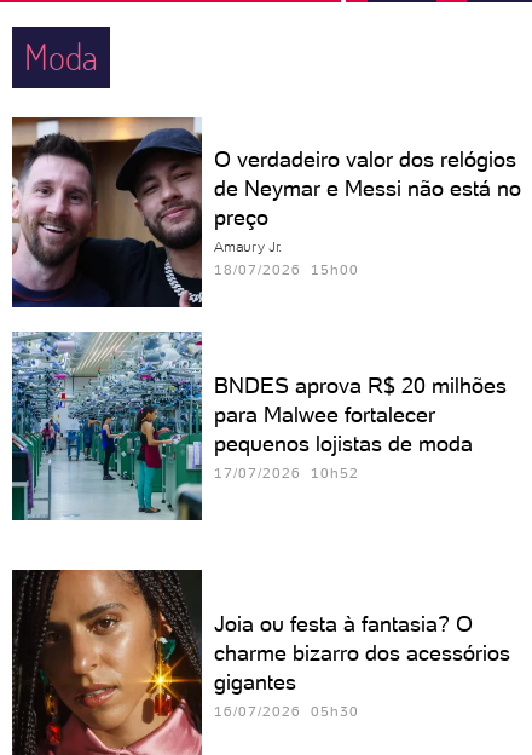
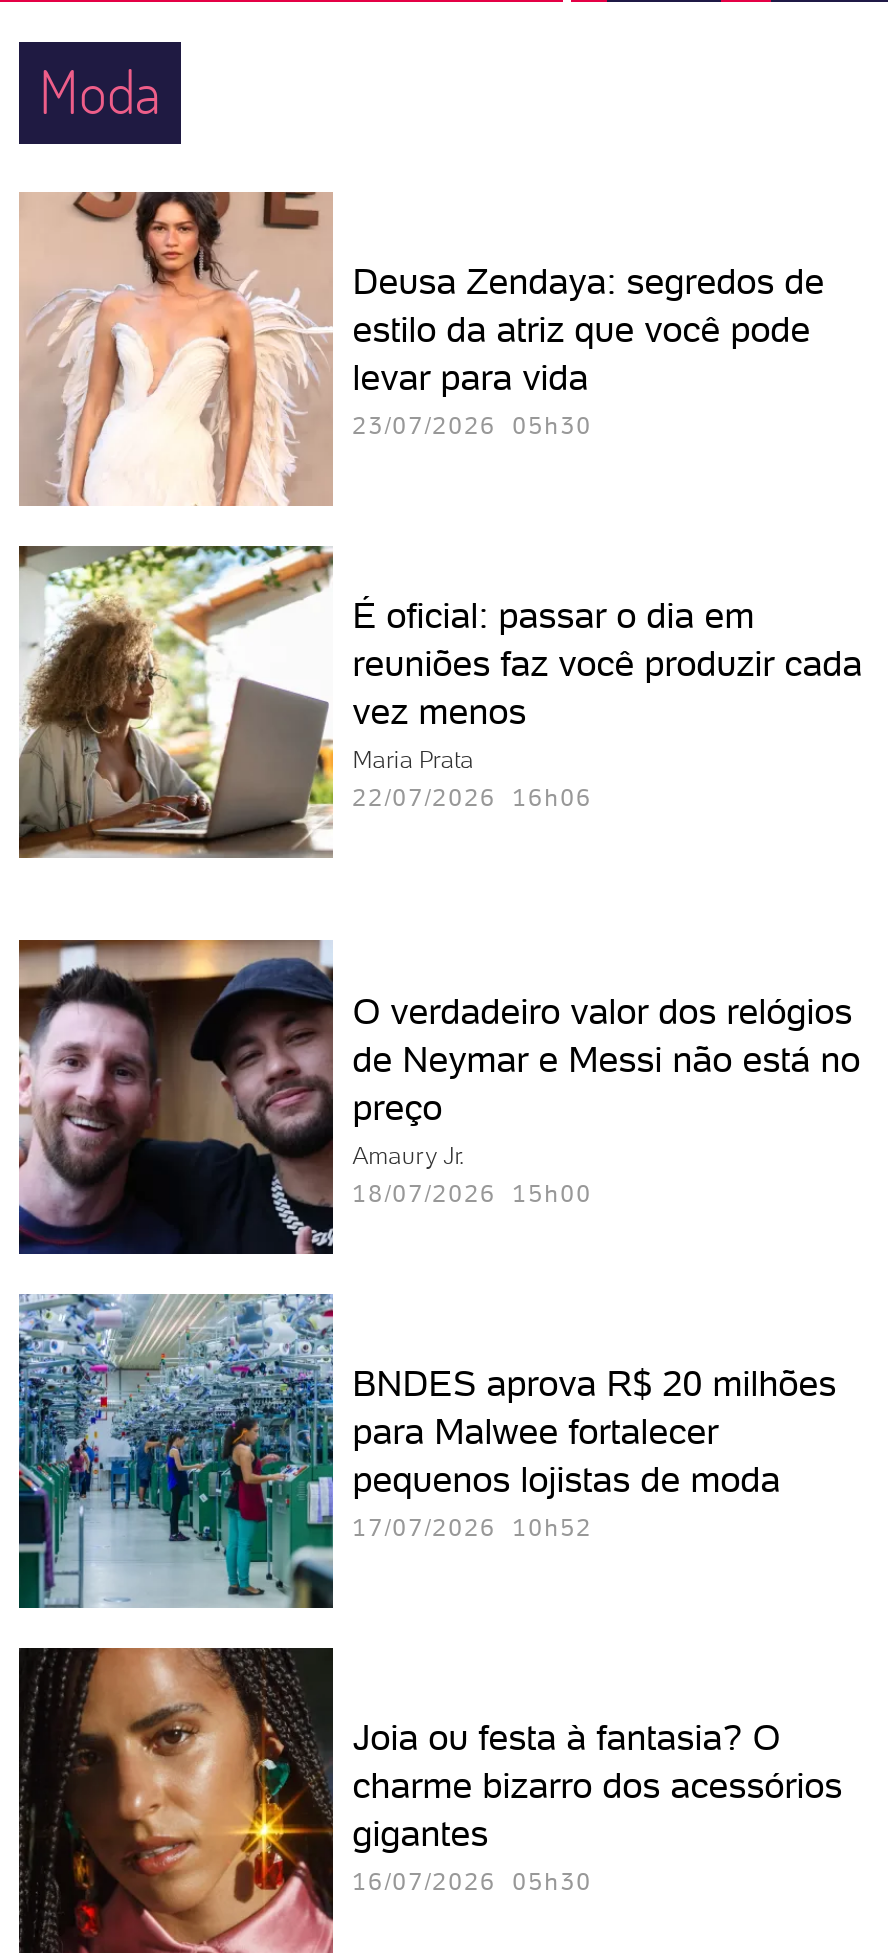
+ [image]
+ É oficial: passar o dia em
+ reuniões faz você produzir cada
+ vez menos
+ Maria Prata
+ 22/07/2026 16h06

+ [image]
+ Deusa Zendaya: segredos de
+ estilo da atriz que você pode
+ levar para vida
+ 23/07/2026 05h30

moved down: [image] | O verdadeiro valor dos relógios | de Neymar e Messi não está no | ... | pequenos lojistas de moda | 17/07/2026 10h52
